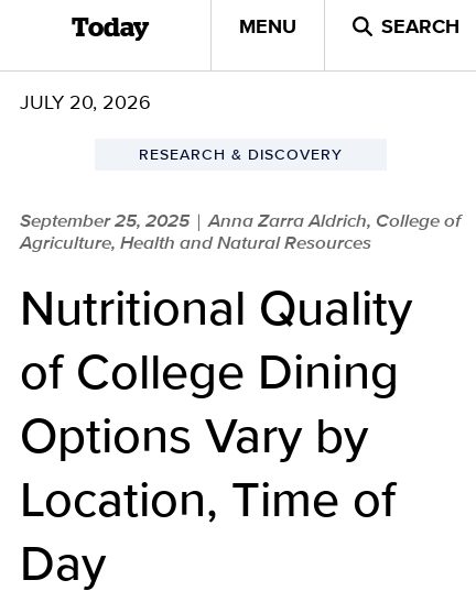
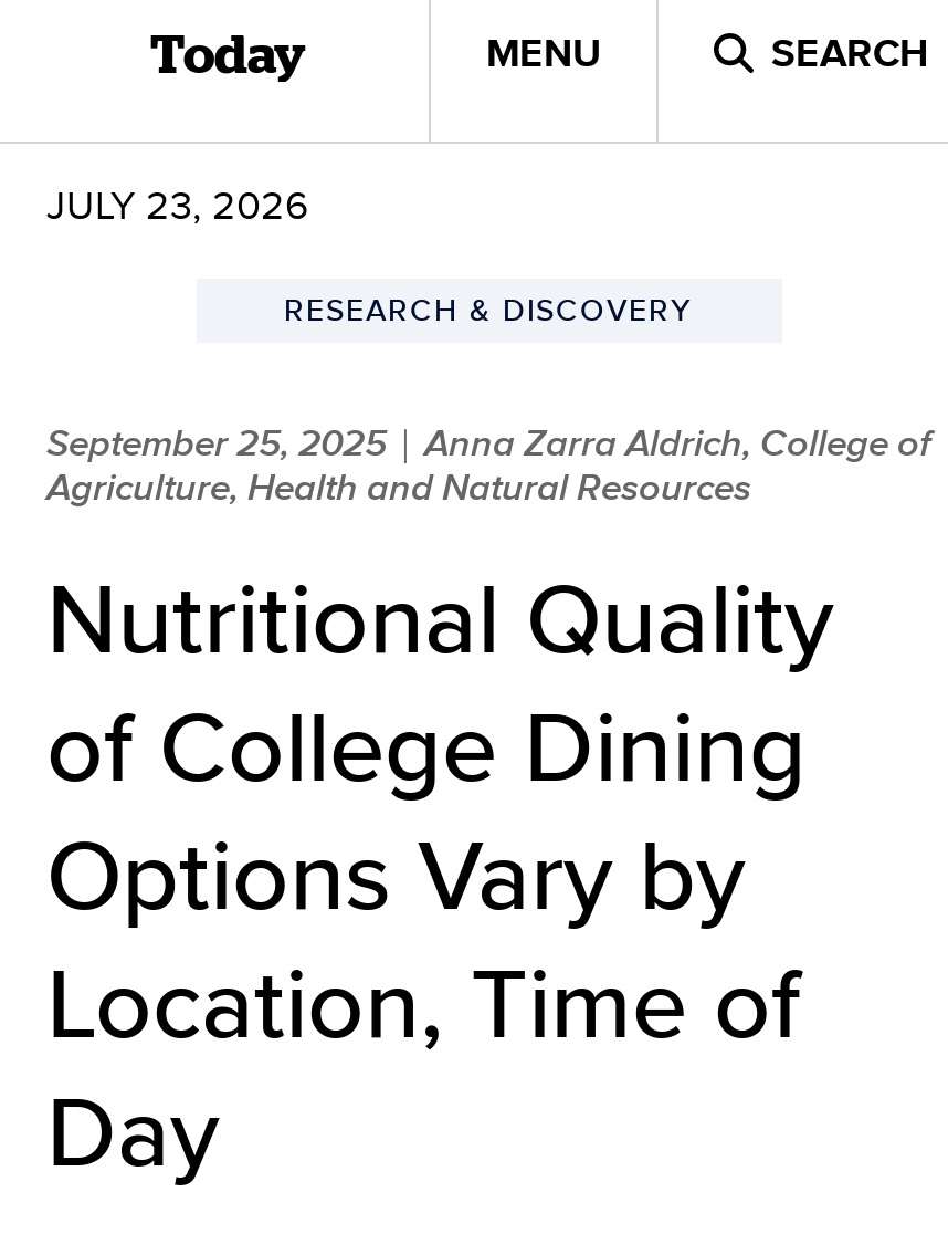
- JULY 20, 2026
+ JULY 23, 2026
